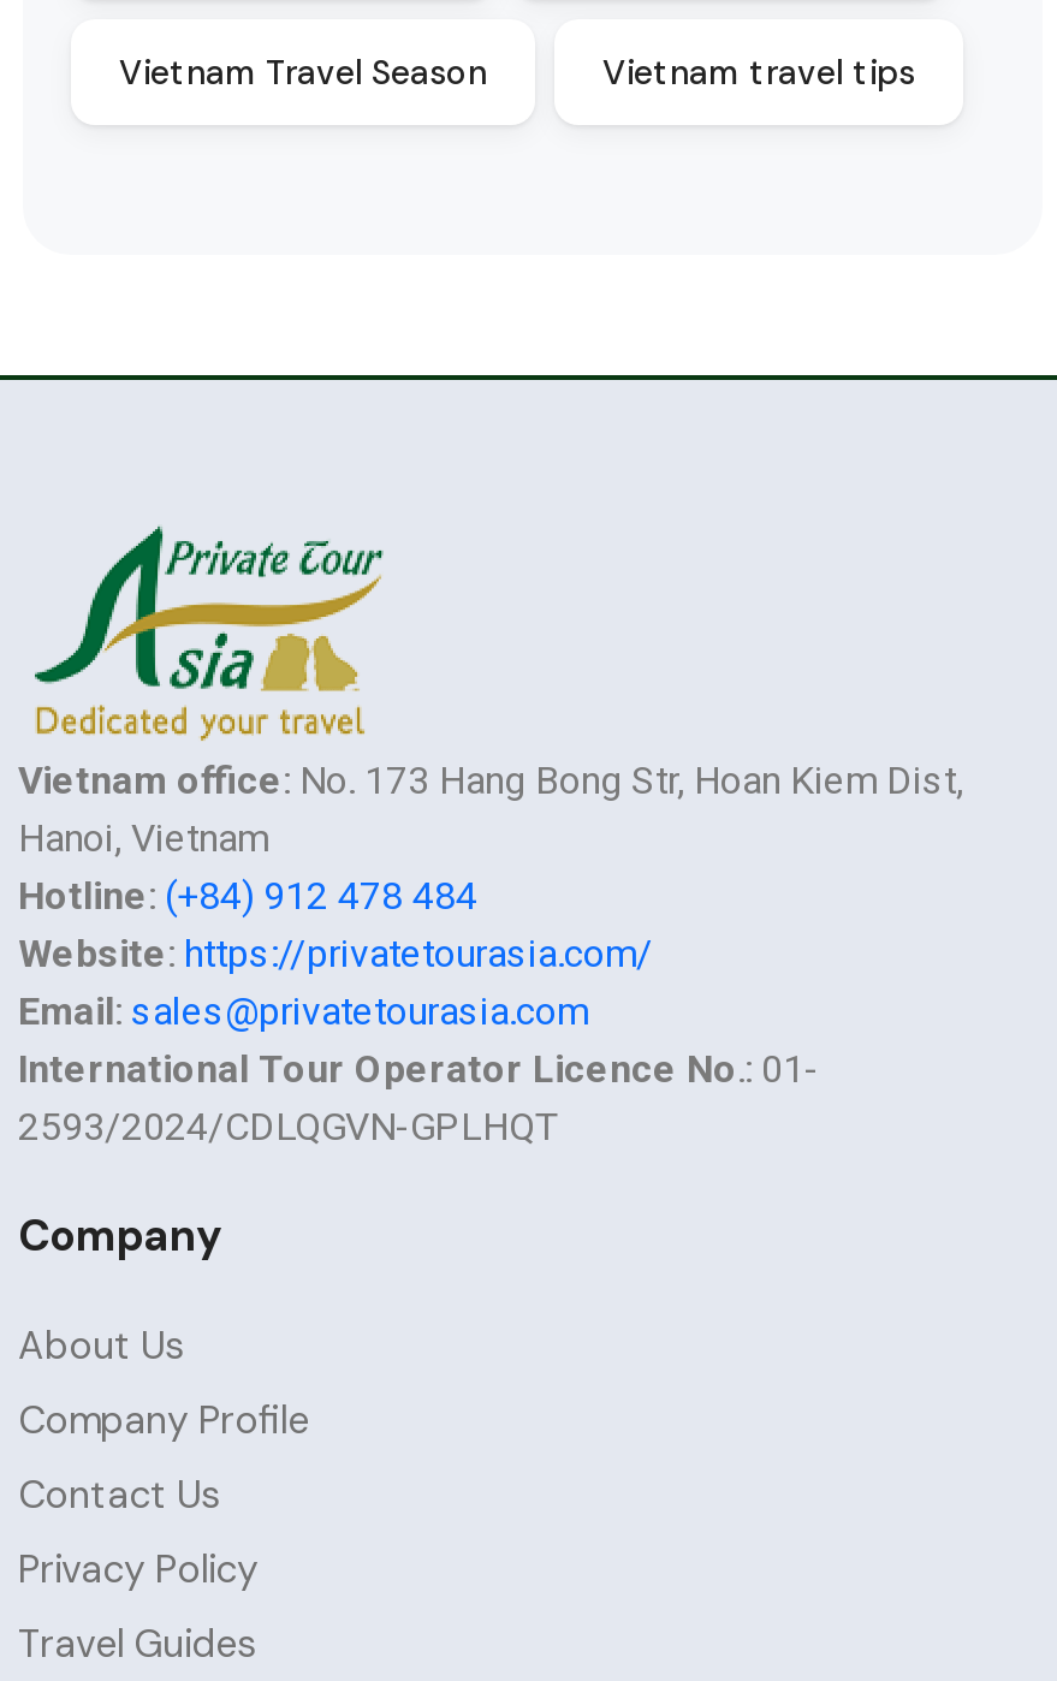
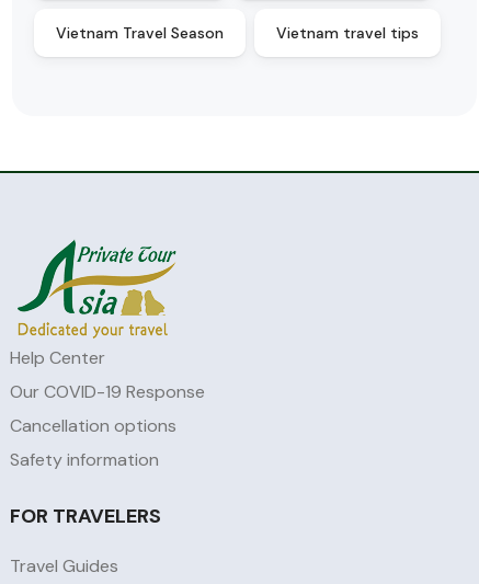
- Vietnam office: No. 173 Hang Bong Str, Hoan Kiem Dist,
- Hanoi, Vietnam
- Hotline: (+84) 912 478 484
- Website: https://privatetourasia.com/
- Email: sales@privatetourasia.com
- International Tour Operator Licence No.: 01-
- 2593/2024/CDLQGVN-GPLHQT
- Company
- About Us
- Company Profile
- Contact Us
- Privacy Policy
+ Help Center
+ Our COVID-19 Response
+ Cancellation options
+ Safety information
+ FOR TRAVELERS
